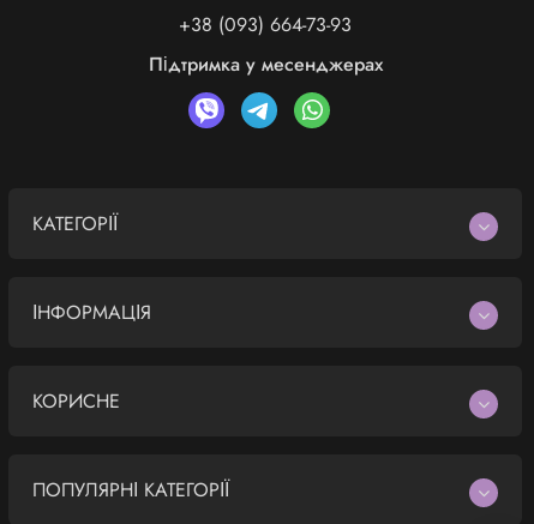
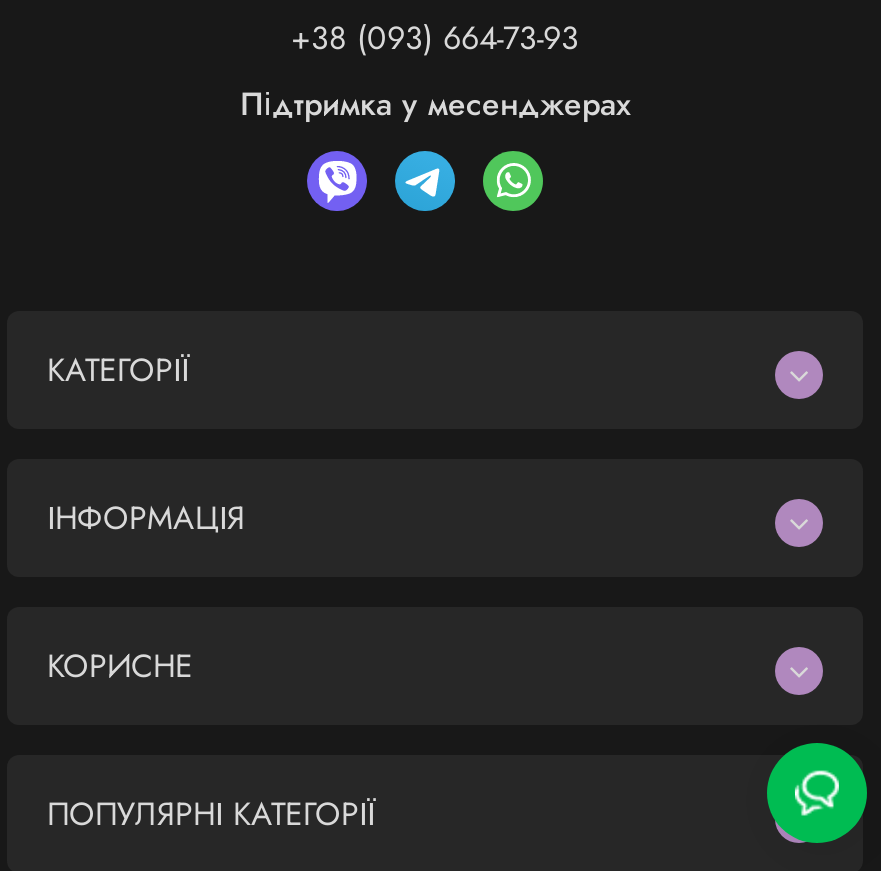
- [image]
+ [image]
